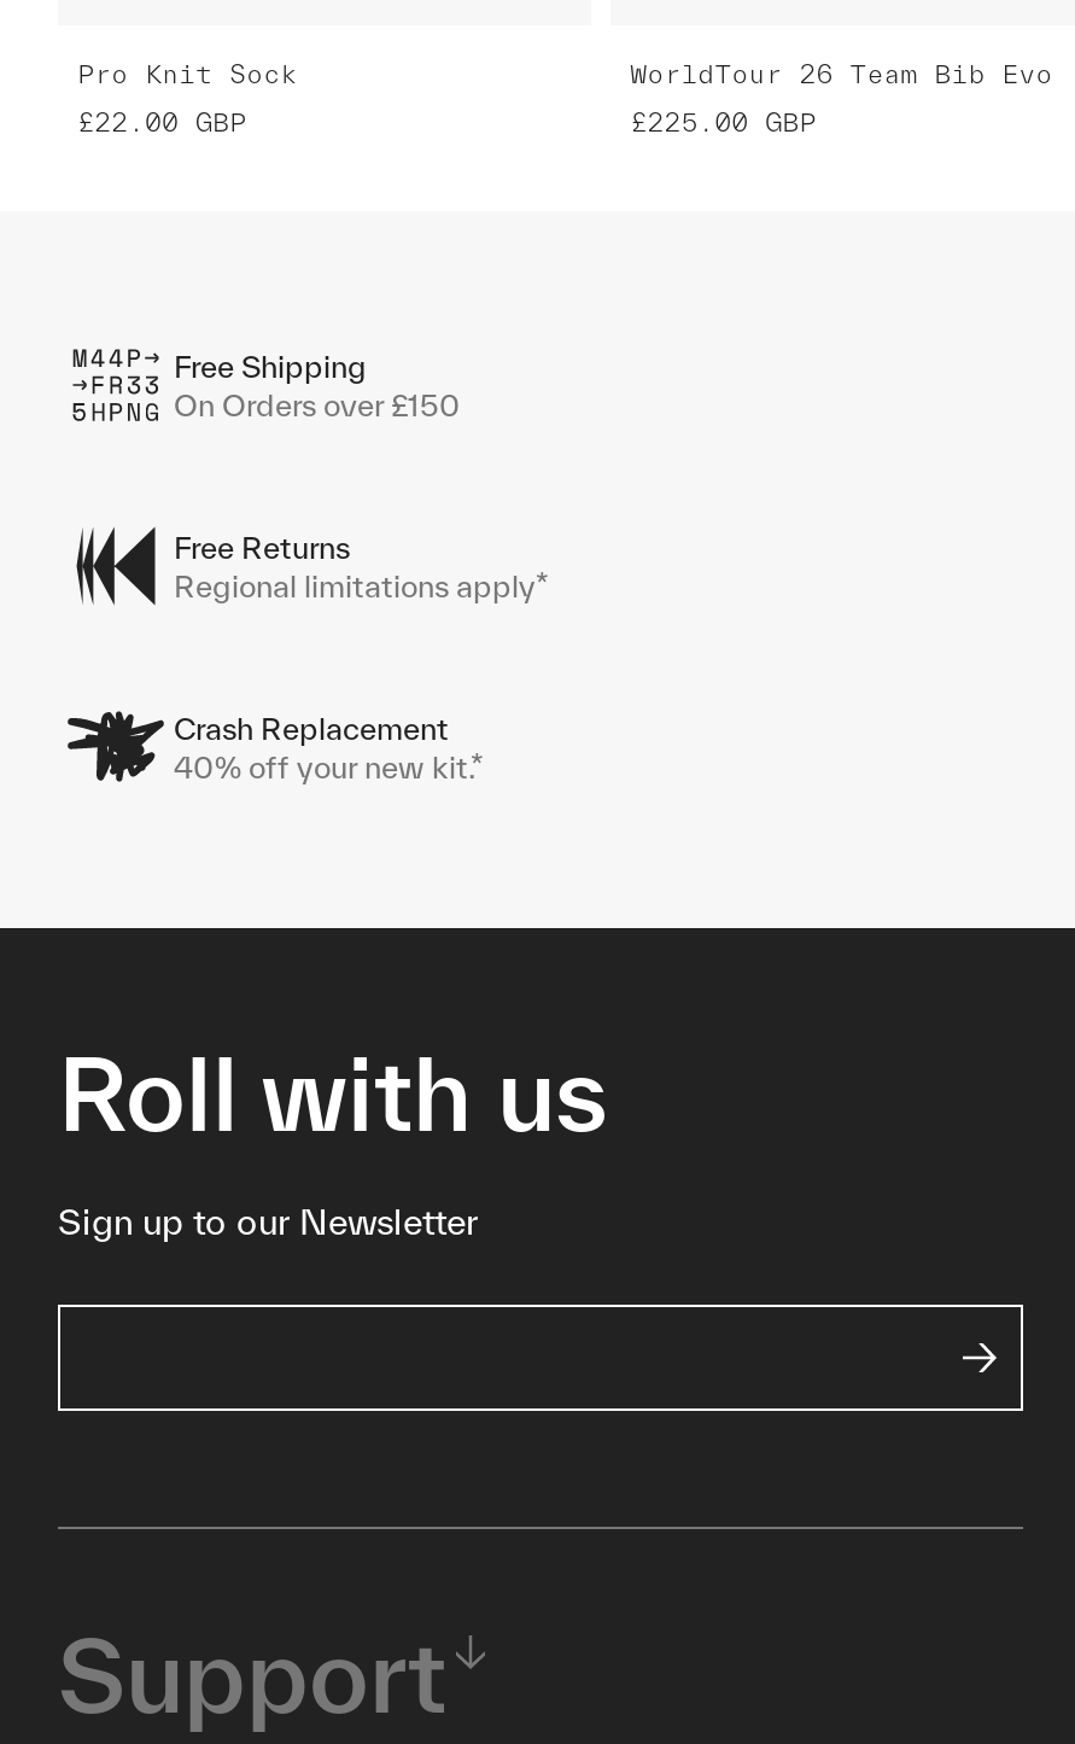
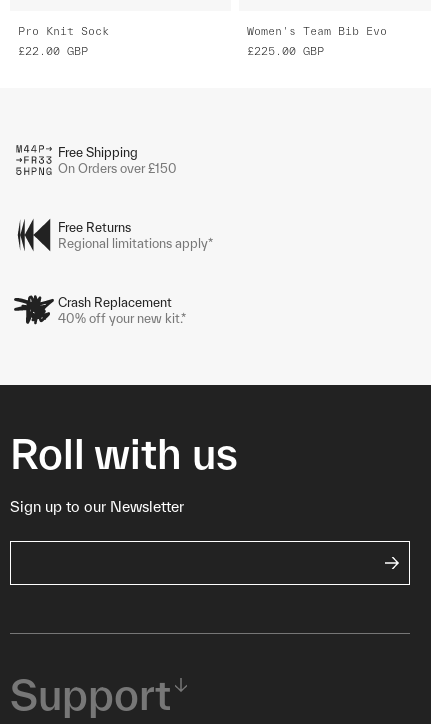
- WorldTour 26 Team Bib Evo
+ Women's Team Bib Evo
